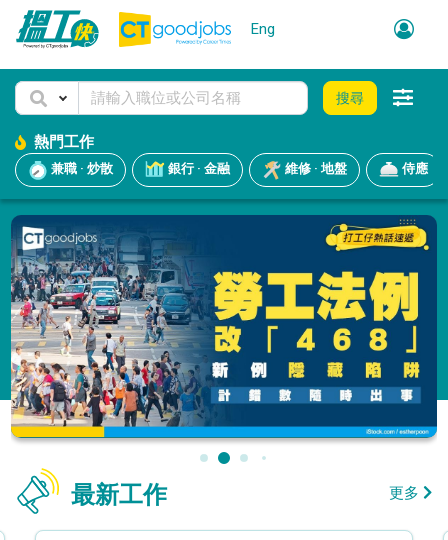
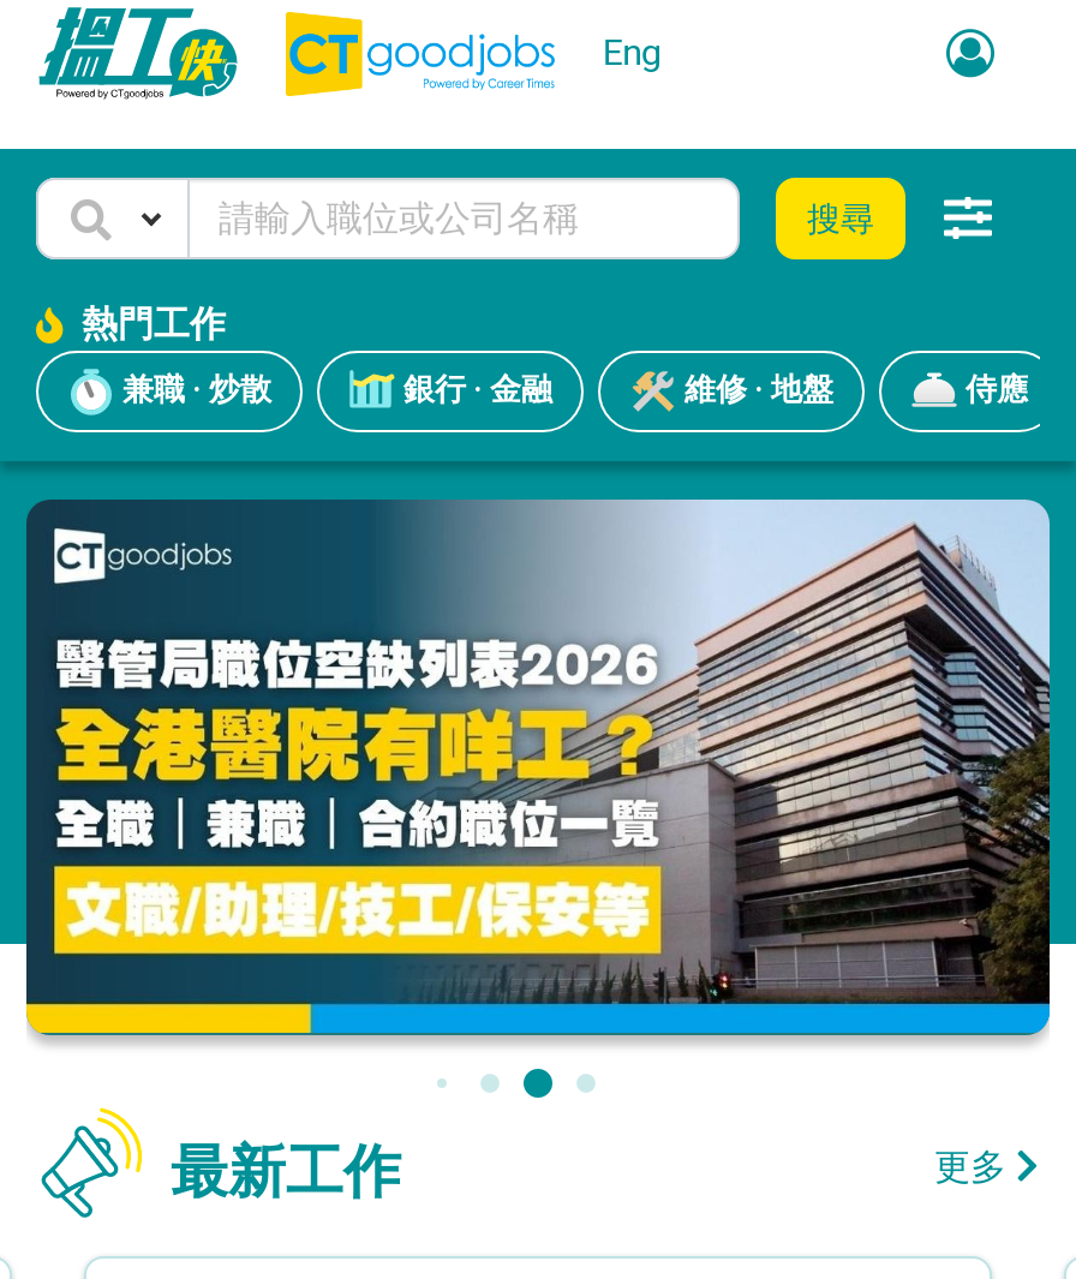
- [image]
+ [image]
